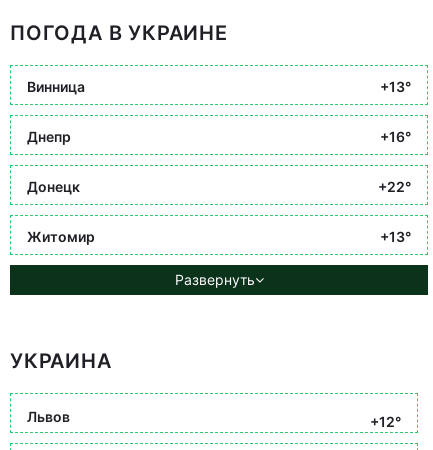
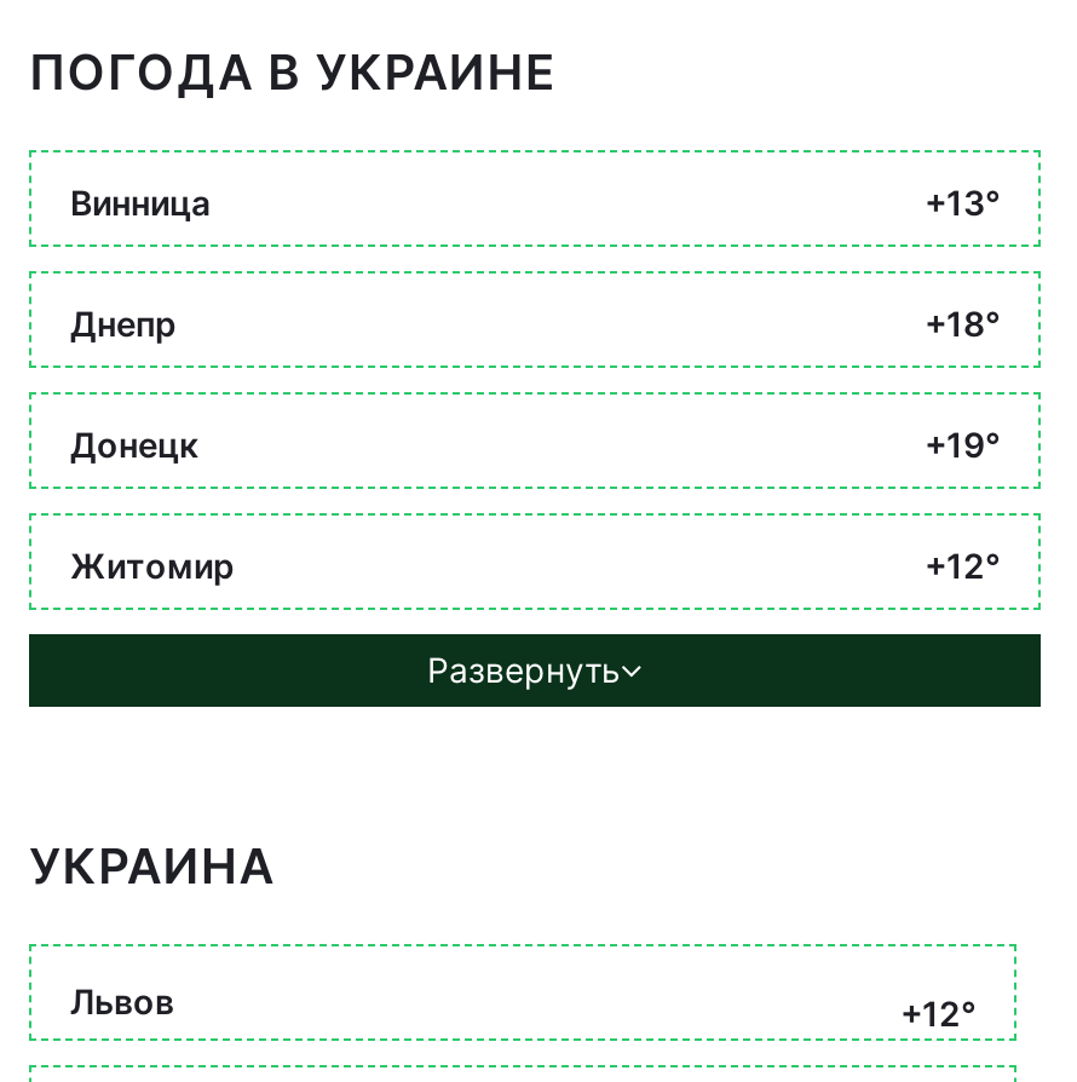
- +16°
+ +18°

- +22°
+ +19°

- +13°
+ +12°
